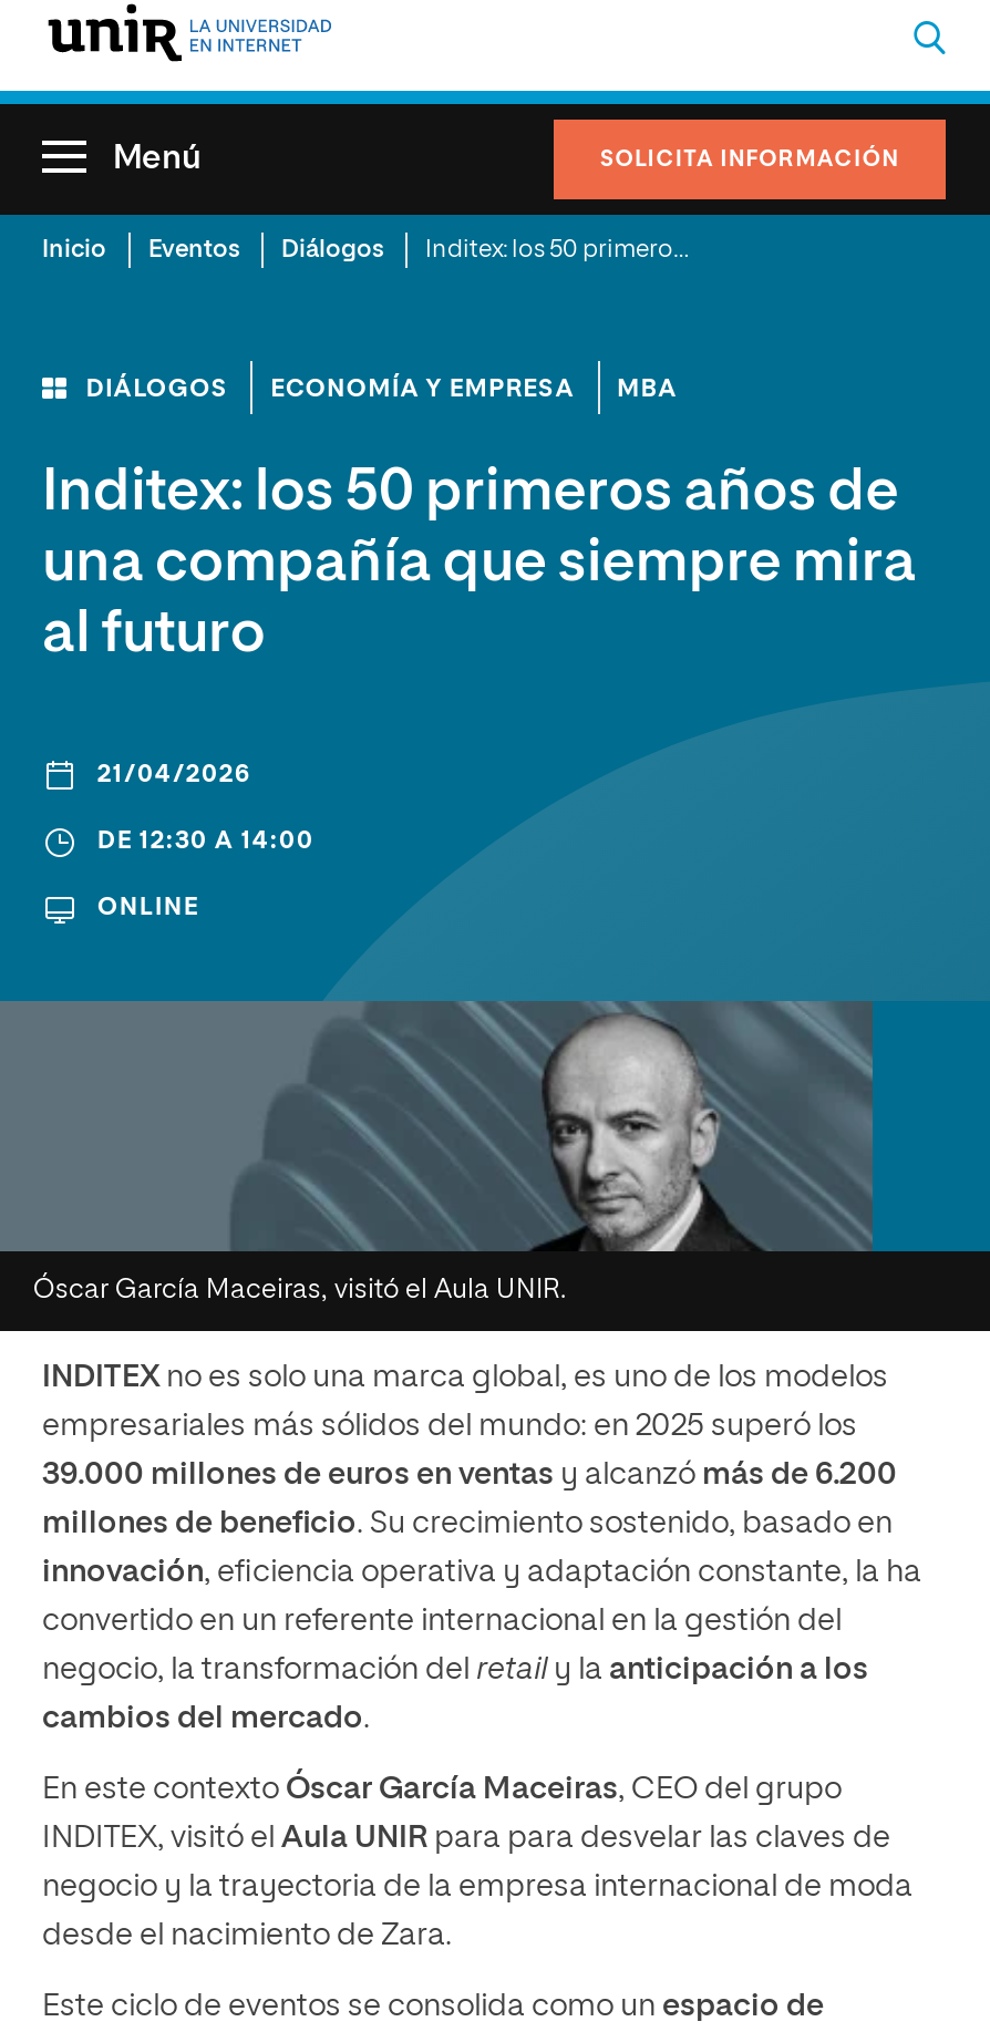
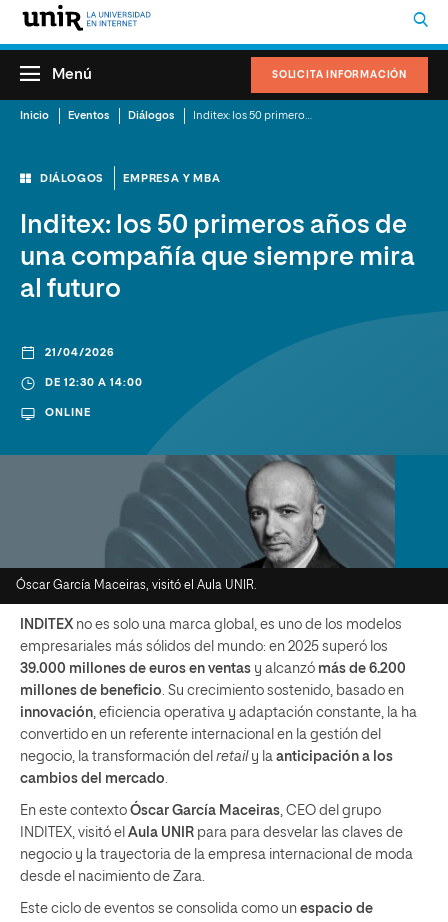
- ECONOMÍA Y EMPRESA
- MBA
+ EMPRESA Y MBA
